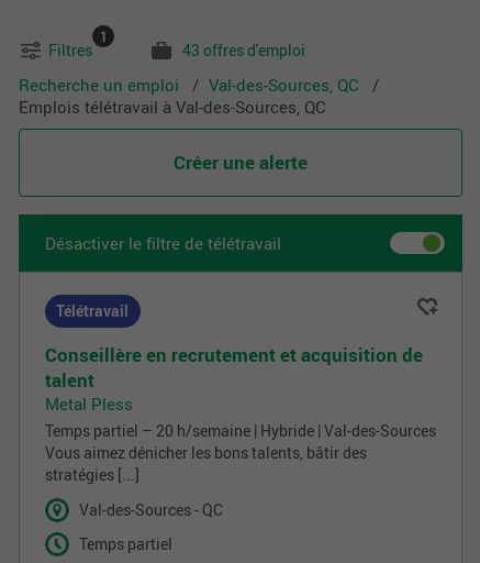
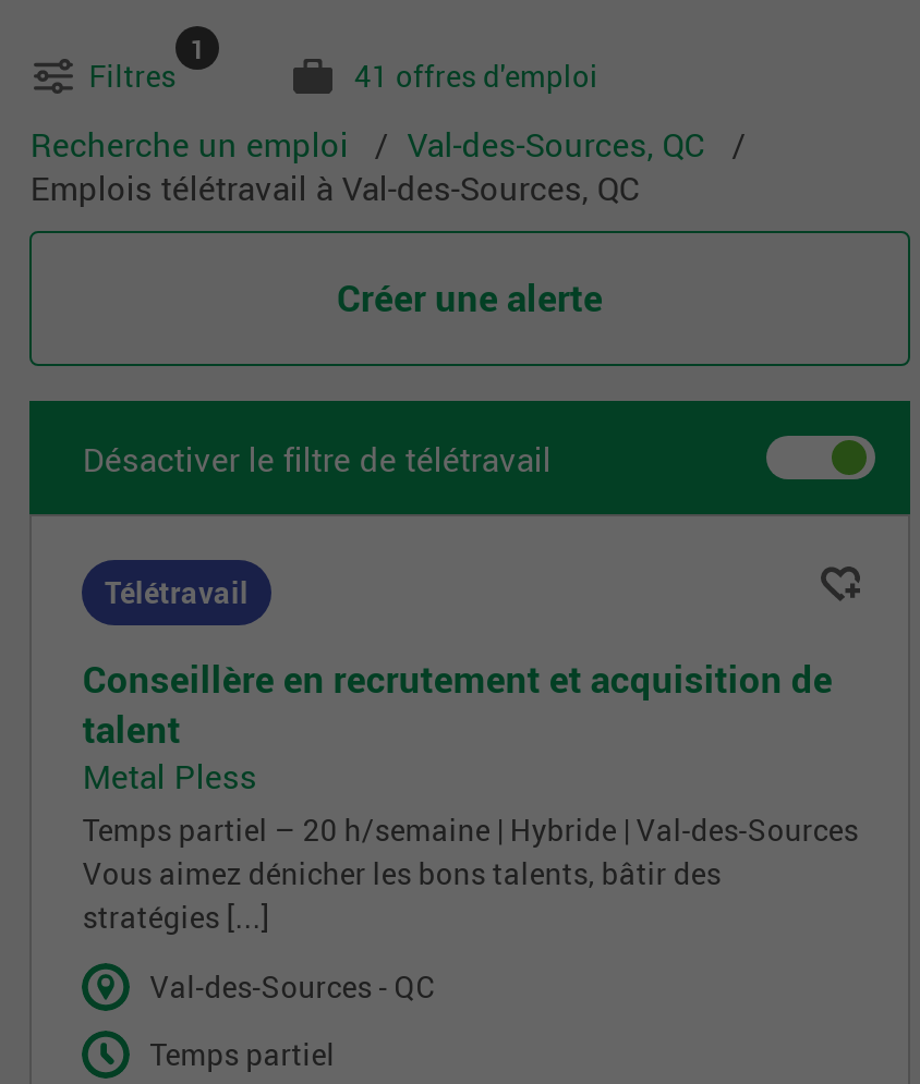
- 43 offres d'emploi
+ 41 offres d'emploi
